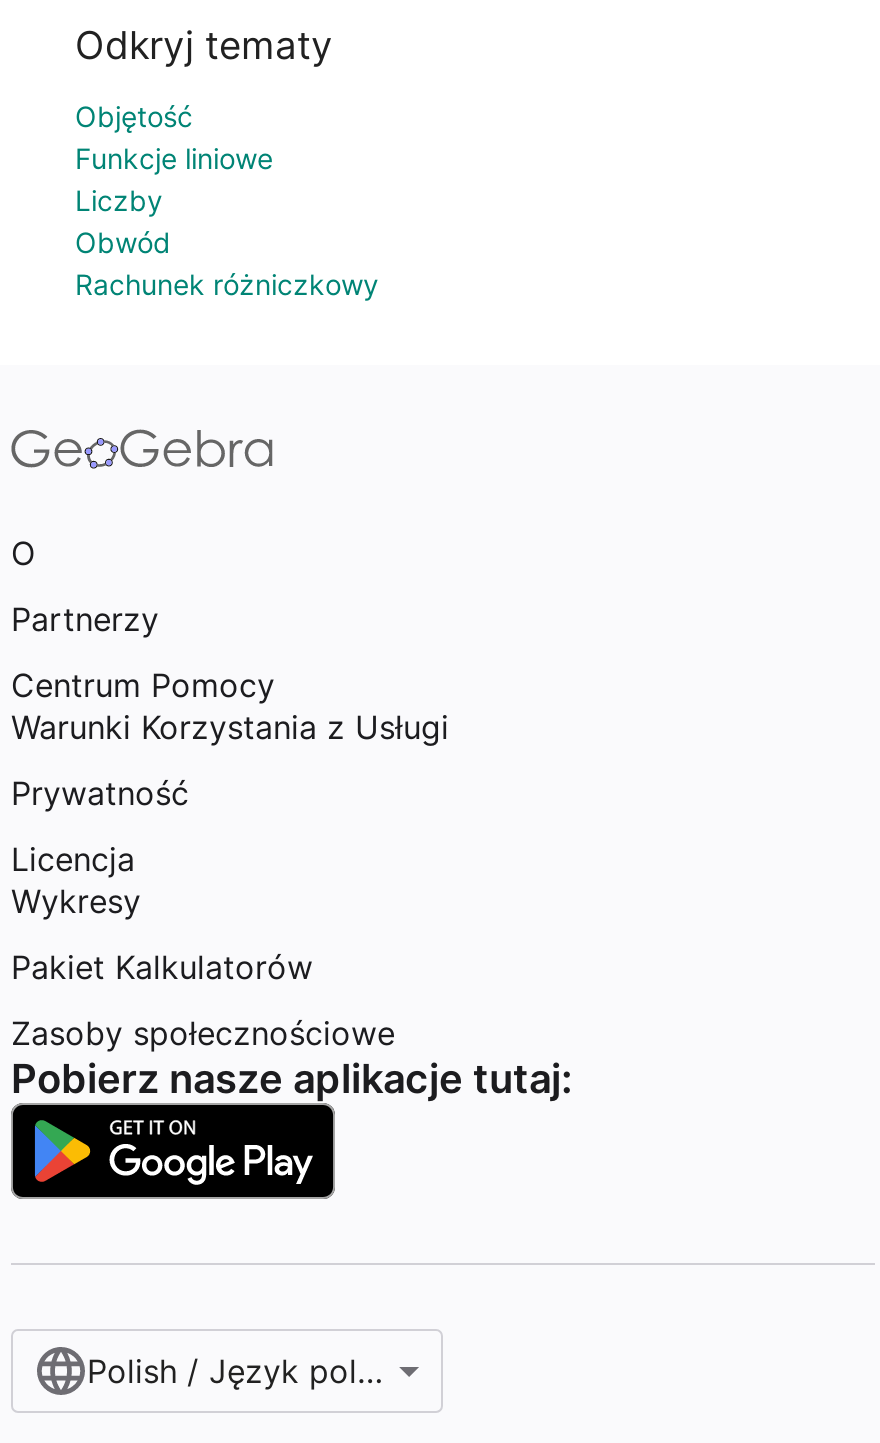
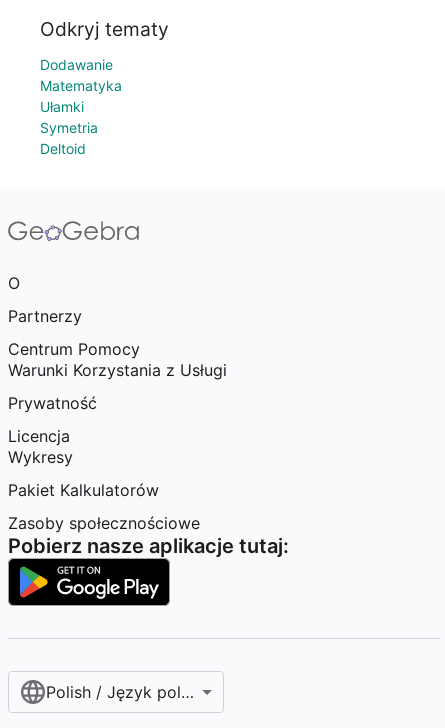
- Objętość
- Funkcje liniowe
- Liczby
- Obwód
- Rachunek różniczkowy
+ Dodawanie
+ Matematyka
+ Ułamki
+ Symetria
+ Deltoid
